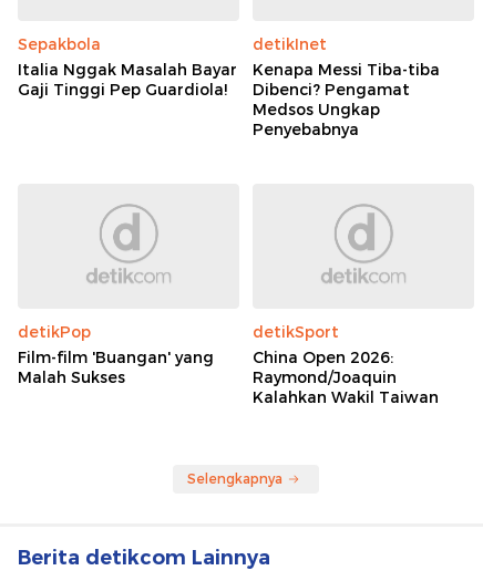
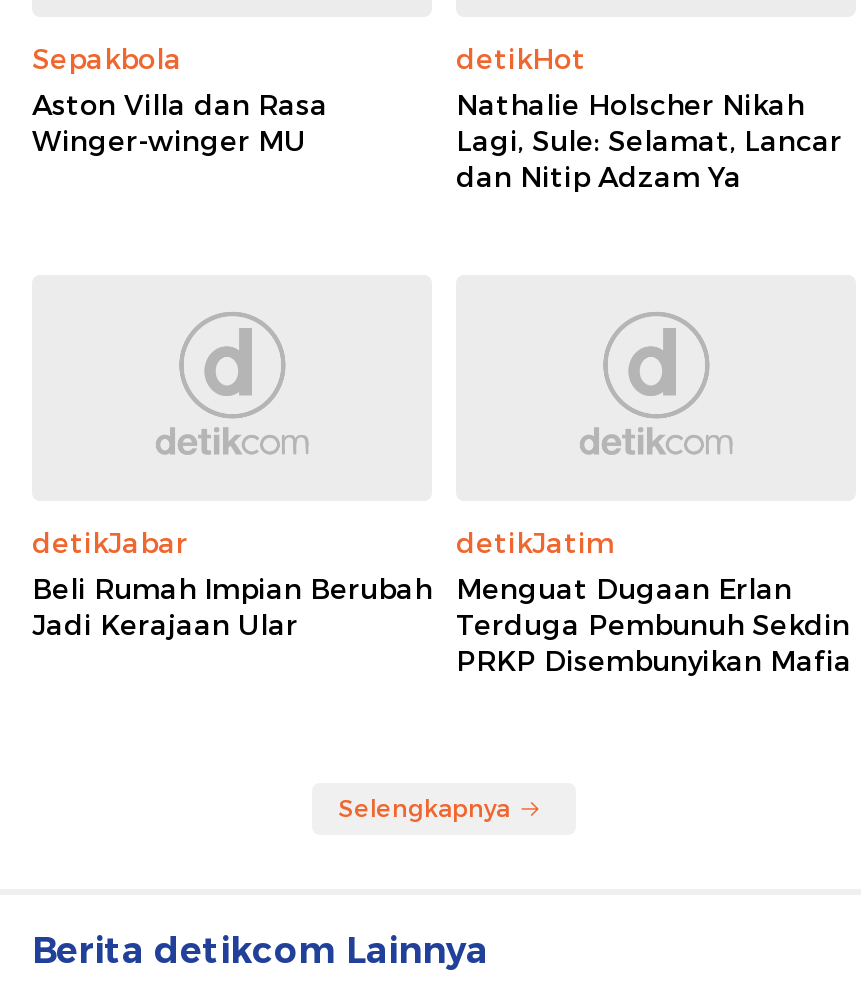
- detikInet
- Kenapa Messi Tiba-tiba
- Dibenci? Pengamat
- Medsos Ungkap
- Penyebabnya
+ detikHot
+ Nathalie Holscher Nikah
+ Lagi, Sule: Selamat, Lancar
+ dan Nitip Adzam Ya

- Italia Nggak Masalah Bayar
- Gaji Tinggi Pep Guardiola!
+ Aston Villa dan Rasa
+ Winger-winger MU

- detikPop
- Film-film 'Buangan' yang
- Malah Sukses
+ detikJabar
+ Beli Rumah Impian Berubah
+ Jadi Kerajaan Ular

- detikSport
- China Open 2026:
- Raymond/Joaquin
- Kalahkan Wakil Taiwan
+ detikJatim
+ Menguat Dugaan Erlan
+ Terduga Pembunuh Sekdin
+ PRKP Disembunyikan Mafia
